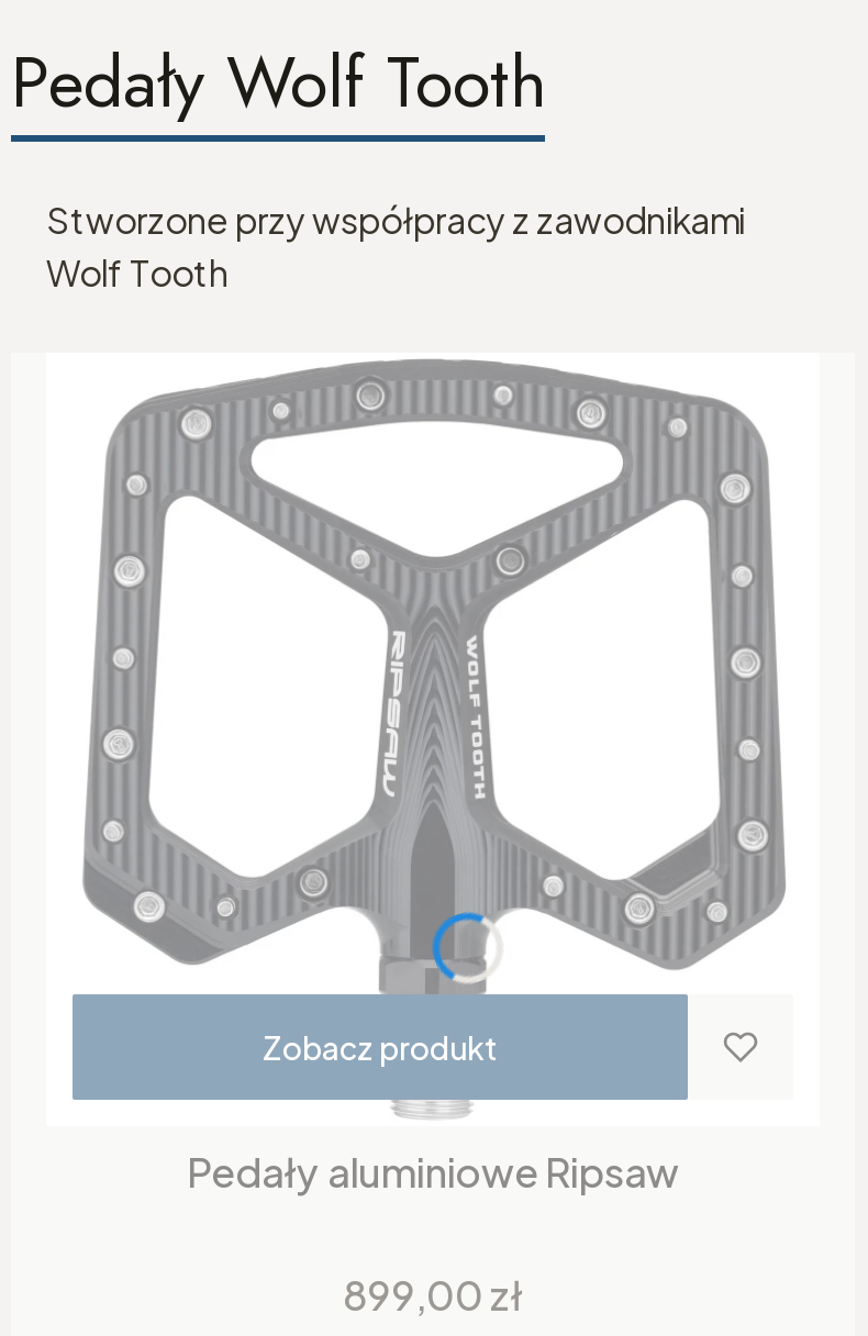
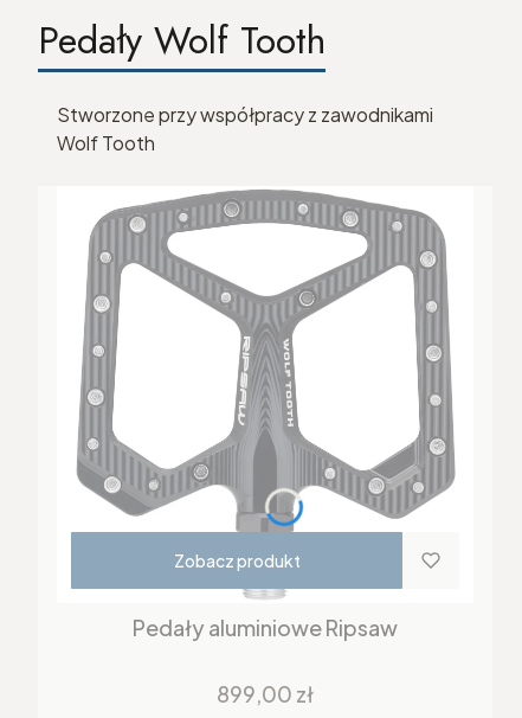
- [image]
+ [image]
